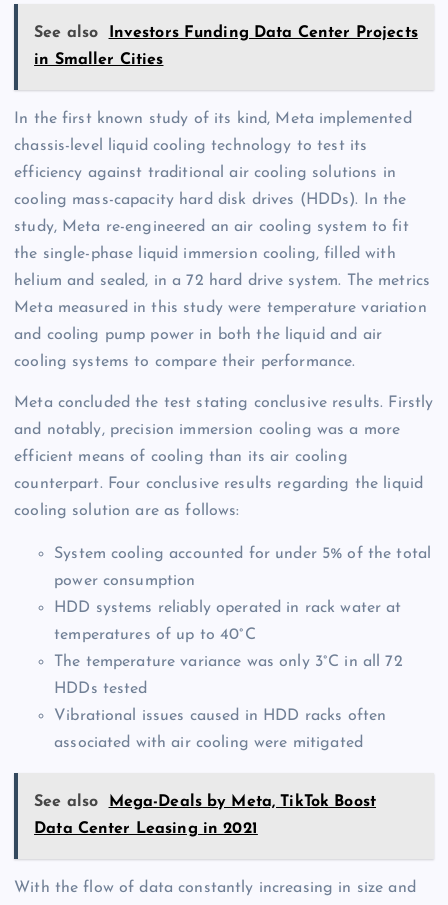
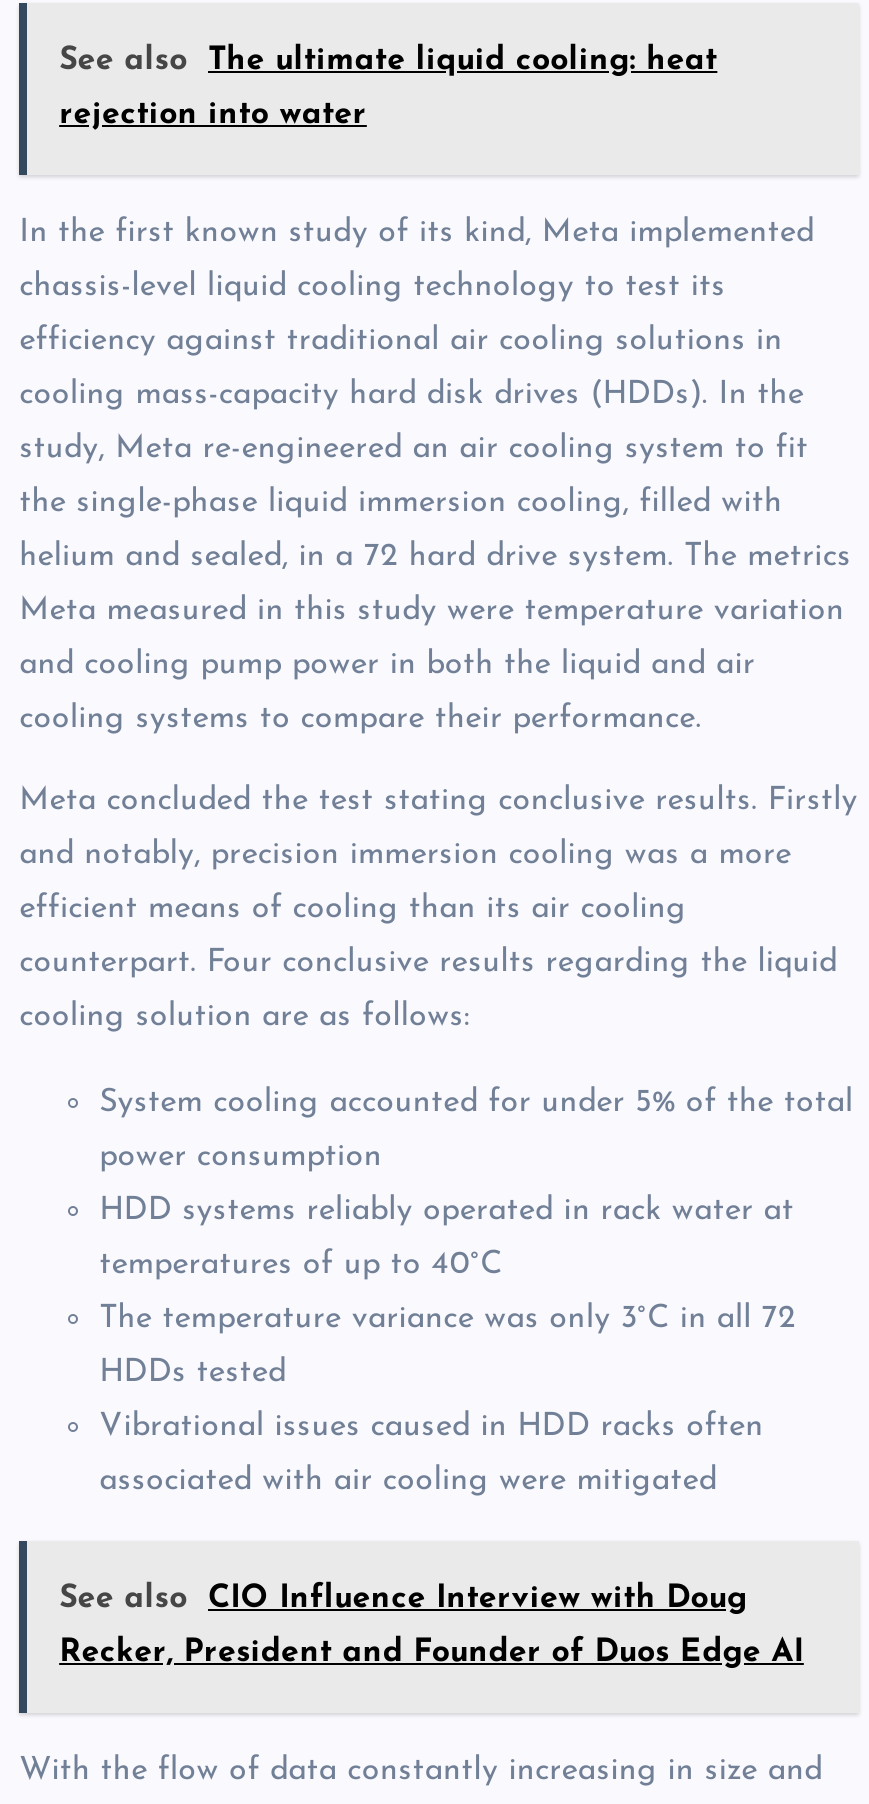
- Investors Funding Data Center Projects
+ The ultimate liquid cooling: heat

- in Smaller Cities
+ rejection into water

- Mega-Deals by Meta, TikTok Boost
+ CIO Influence Interview with Doug

- Data Center Leasing in 2021
+ Recker, President and Founder of Duos Edge AI
